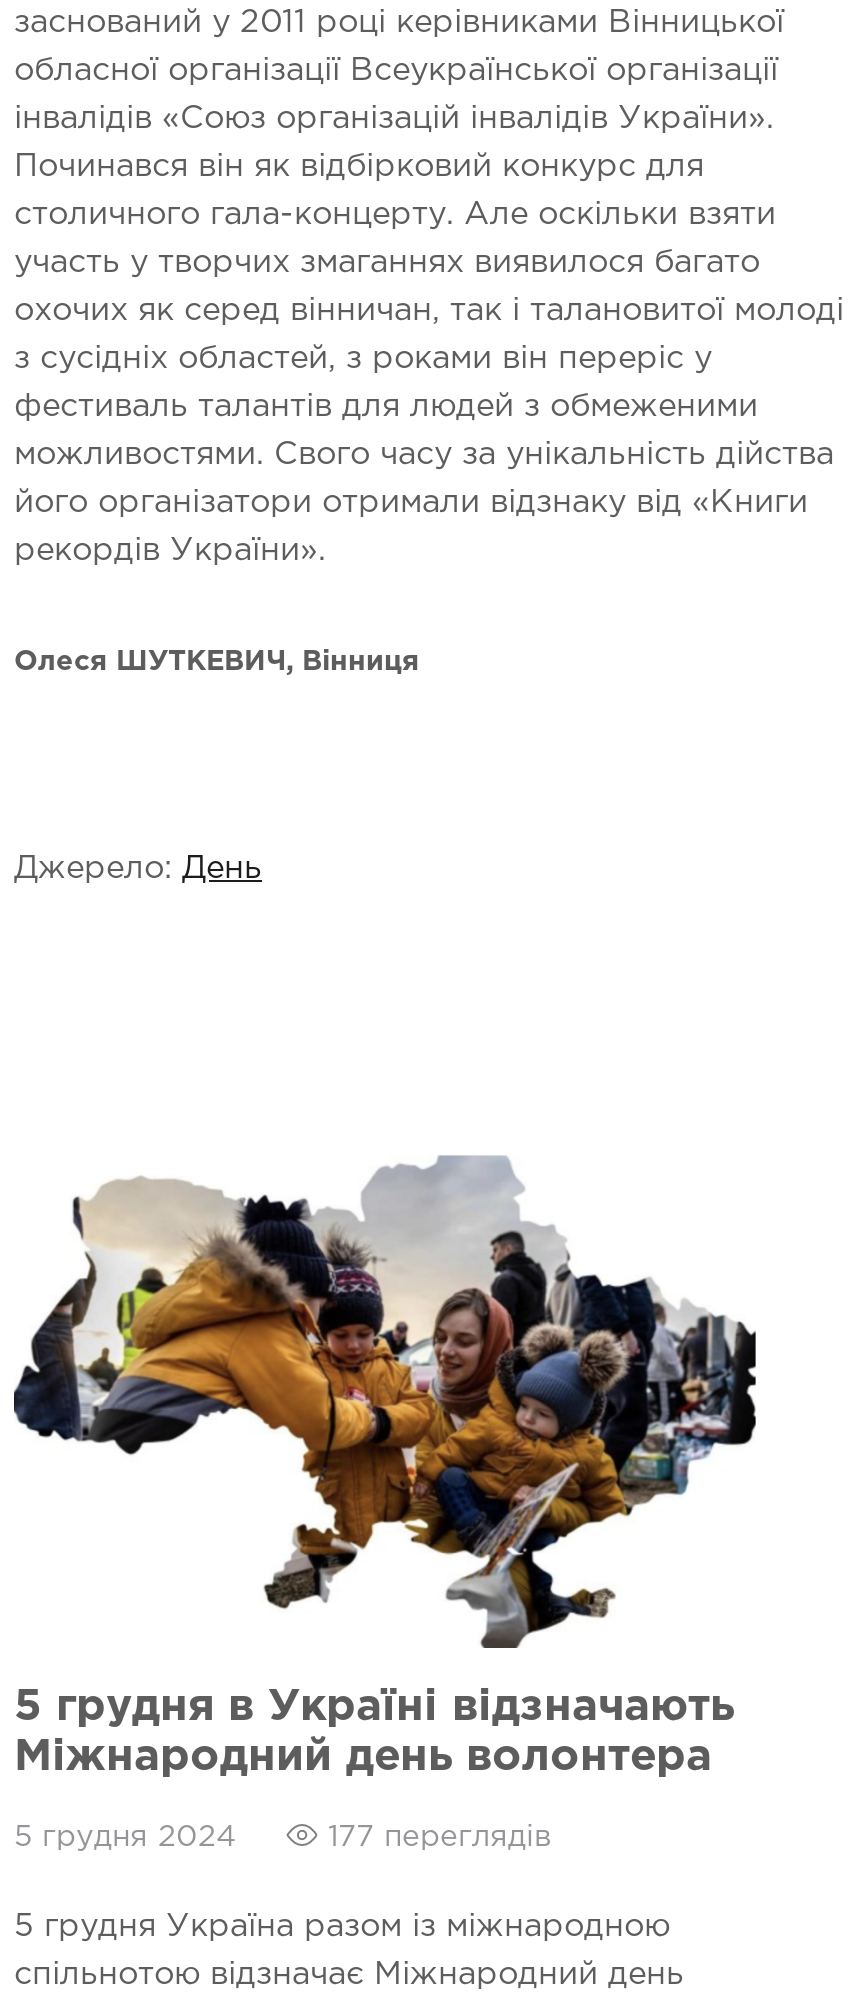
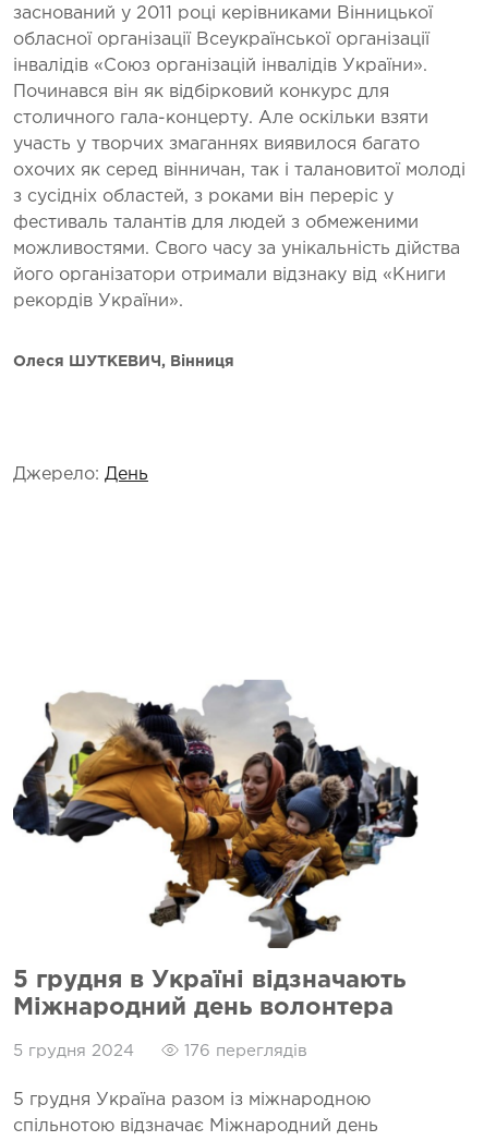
- 177 переглядів
+ 176 переглядів
